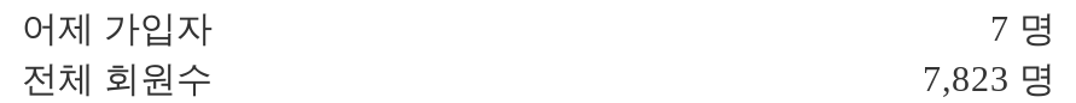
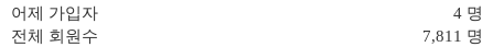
- 7 명
+ 4 명

- 7,823 명
+ 7,811 명
